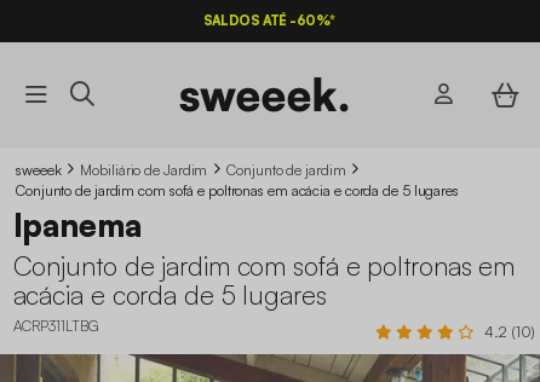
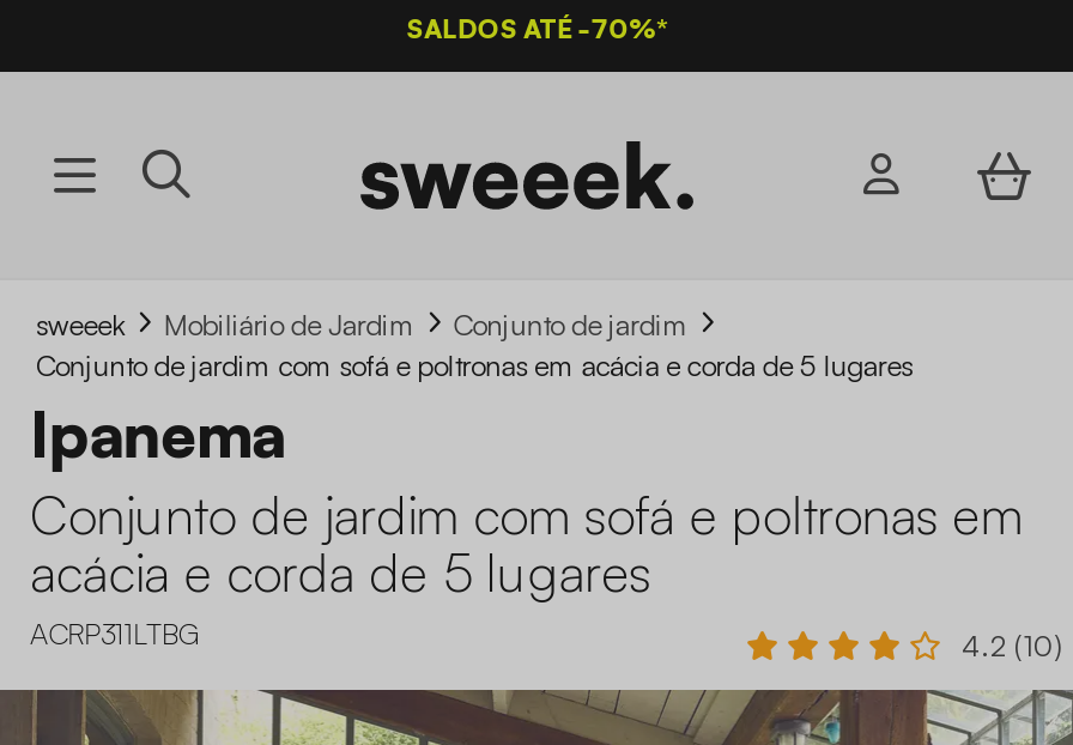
- SALDOS ATÉ -60%*
+ SALDOS ATÉ -70%*
